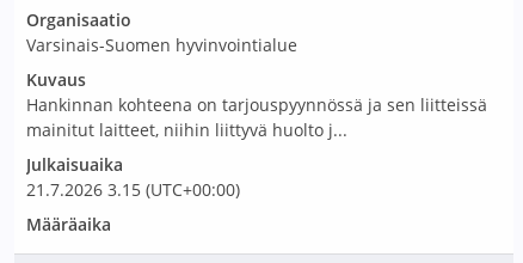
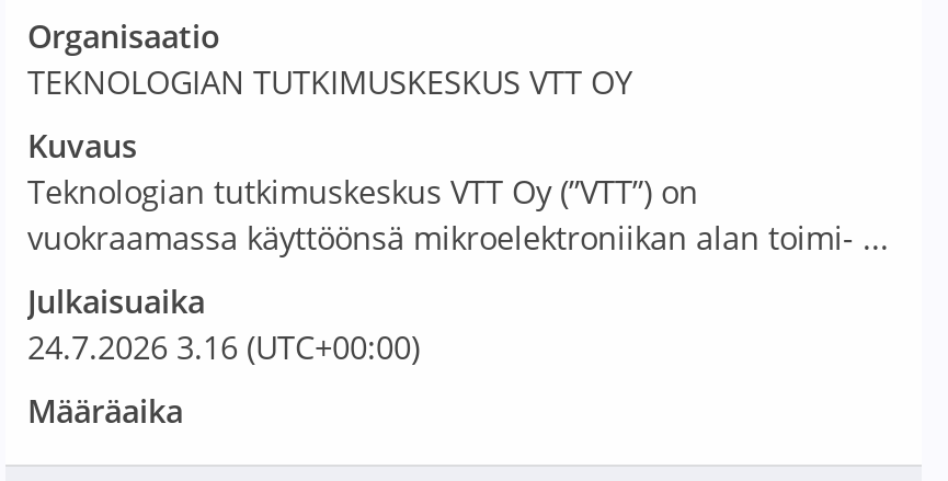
- Varsinais-Suomen hyvinvointialue
+ TEKNOLOGIAN TUTKIMUSKESKUS VTT OY

- Hankinnan kohteena on tarjouspyynnössä ja sen liitteissä
- mainitut laitteet, niihin liittyvä huolto j...
+ Teknologian tutkimuskeskus VTT Oy (”VTT”) on
+ vuokraamassa käyttöönsä mikroelektroniikan alan toimi- ...

- 21.7.2026 3.15 (UTC+00:00)
+ 24.7.2026 3.16 (UTC+00:00)
